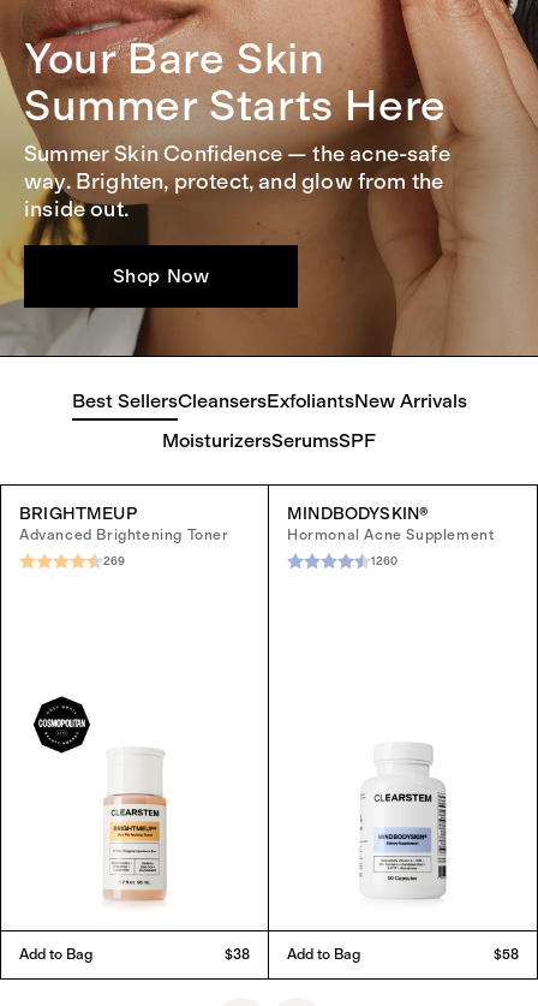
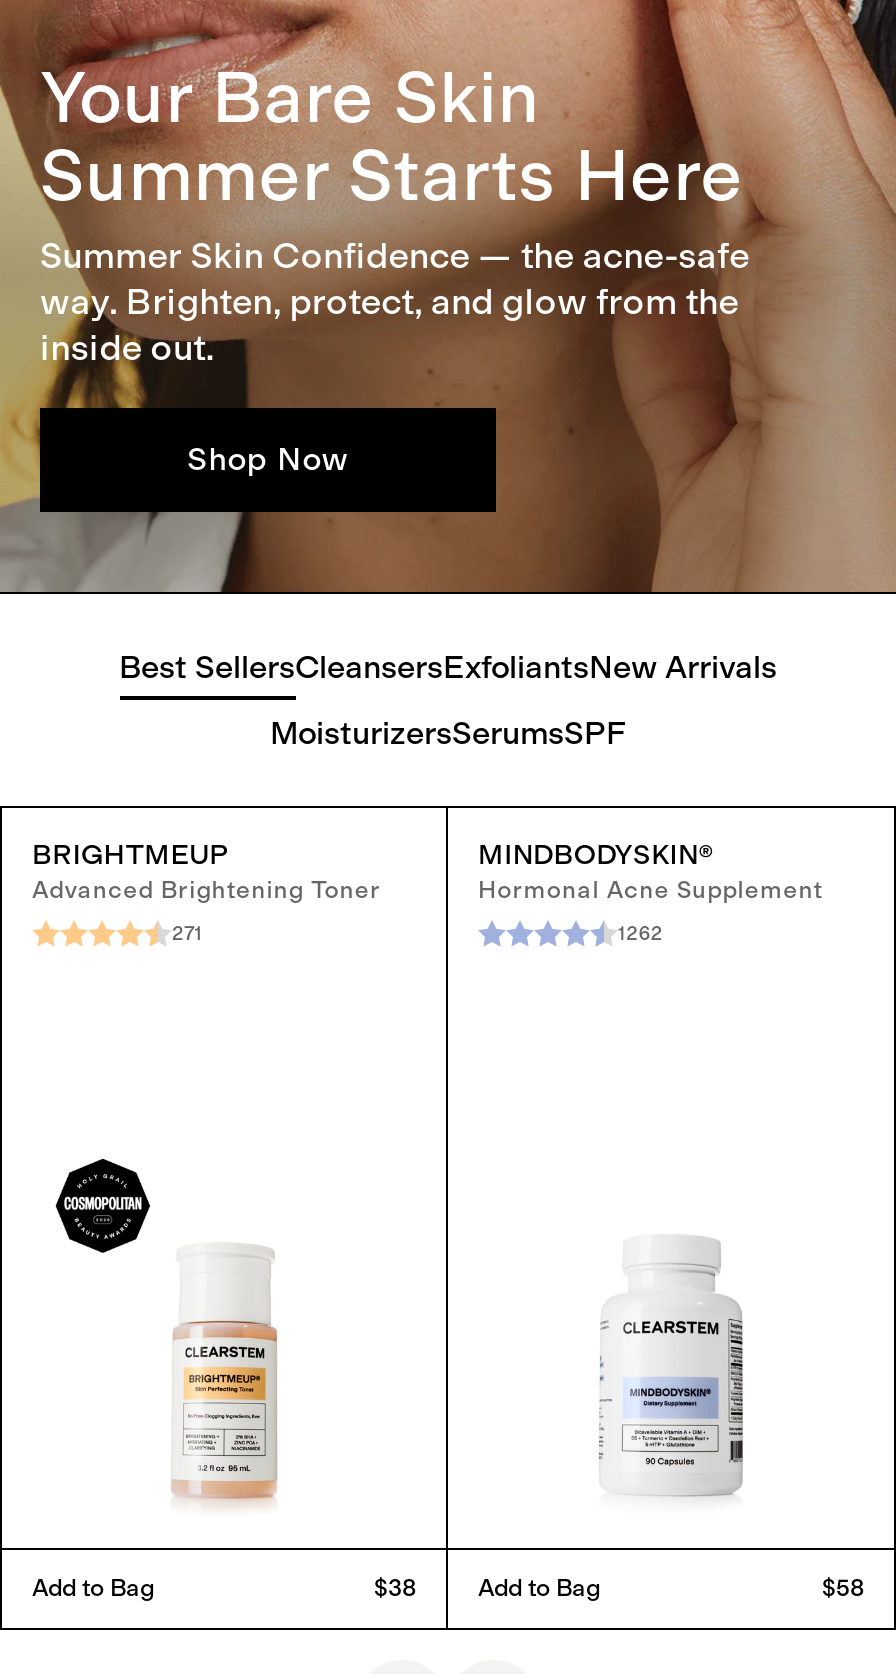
- 269
+ 271

- 1260
+ 1262
